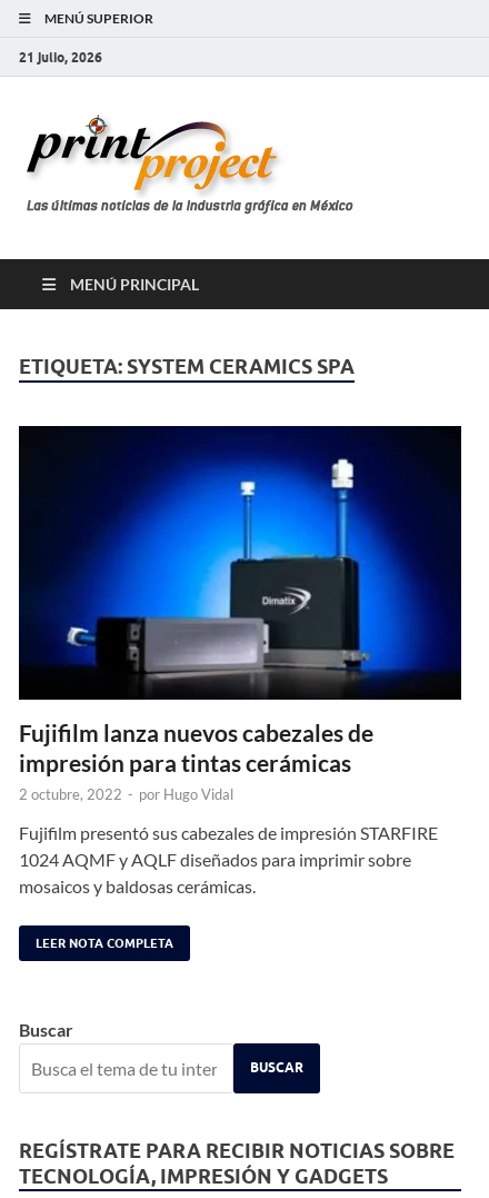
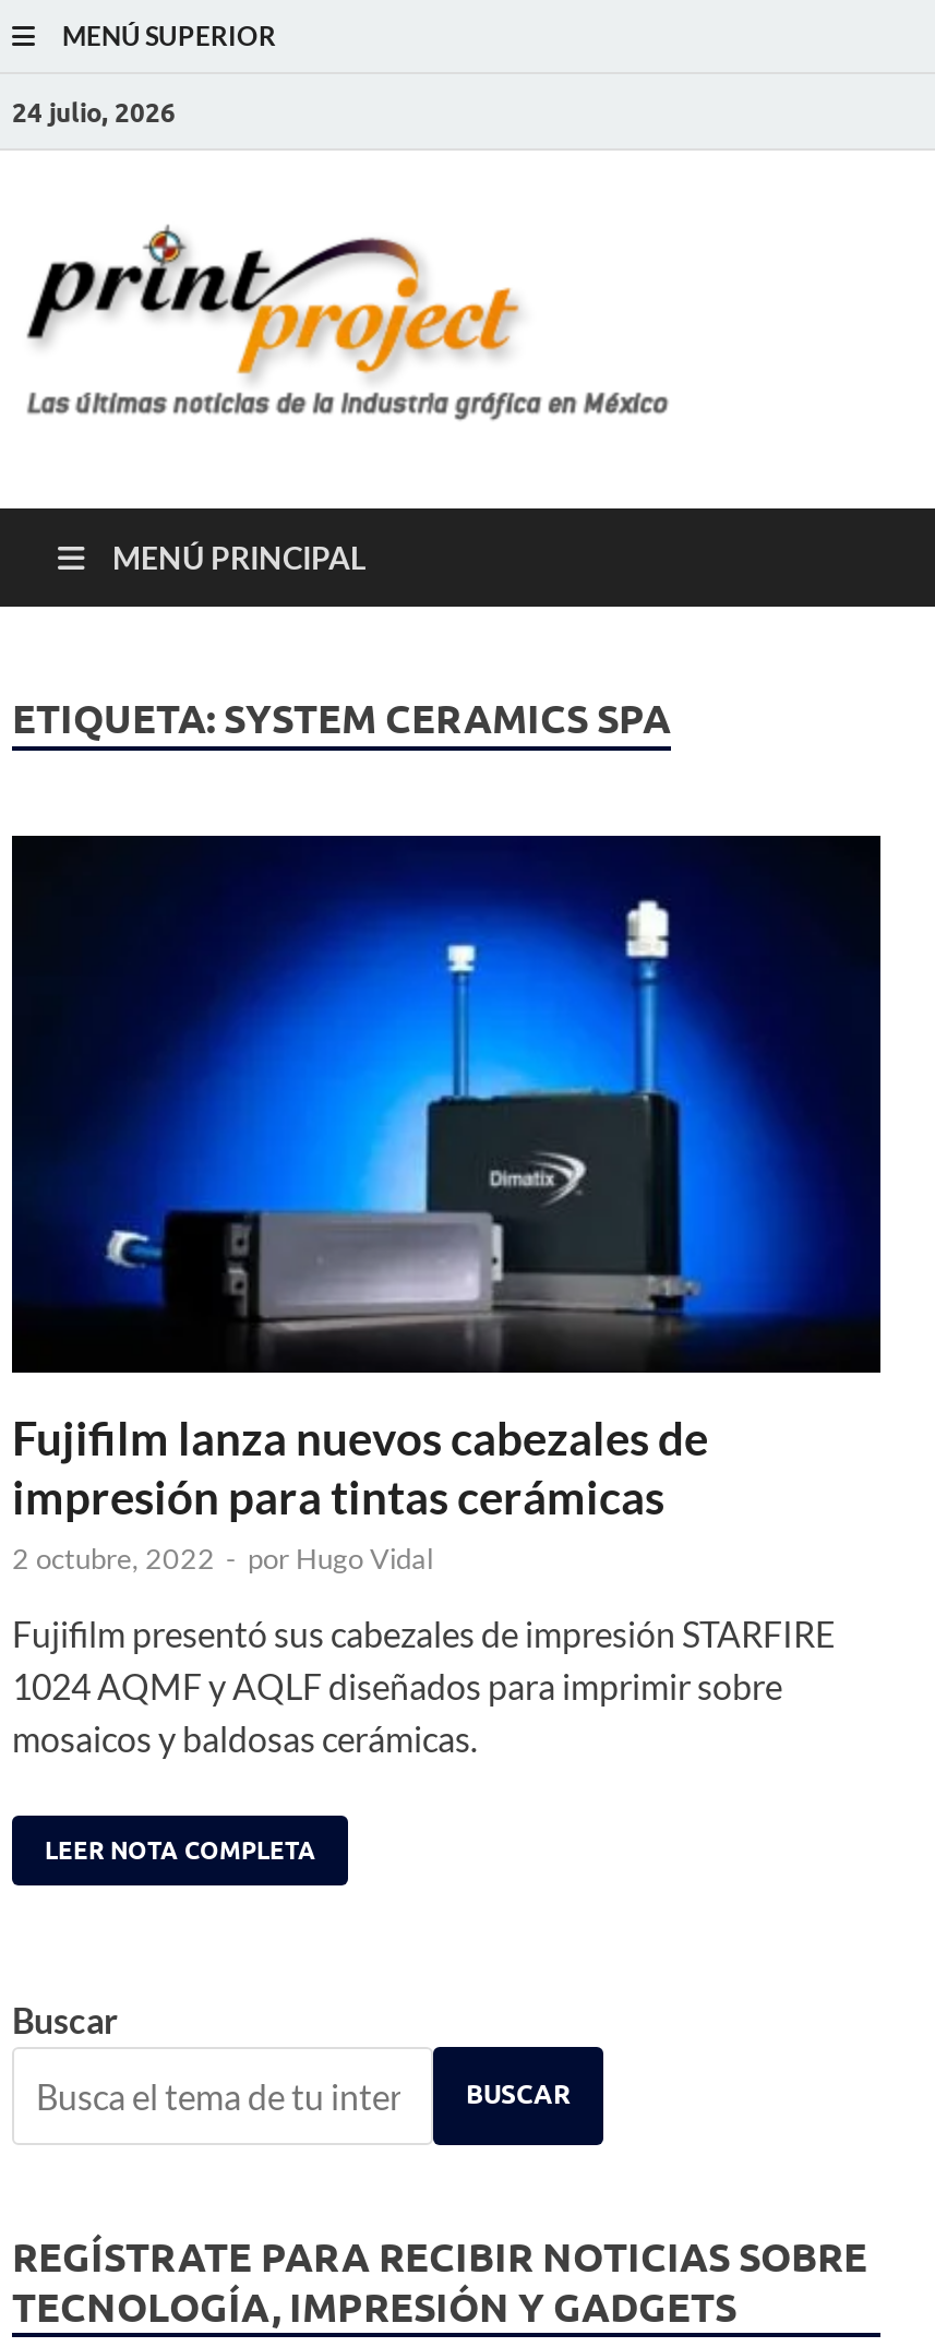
- 21 julio, 2026
+ 24 julio, 2026
